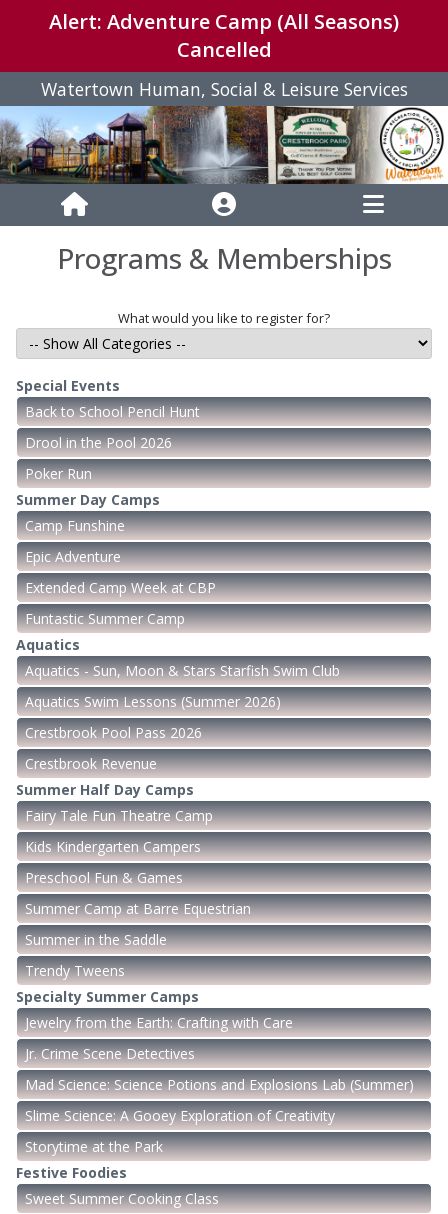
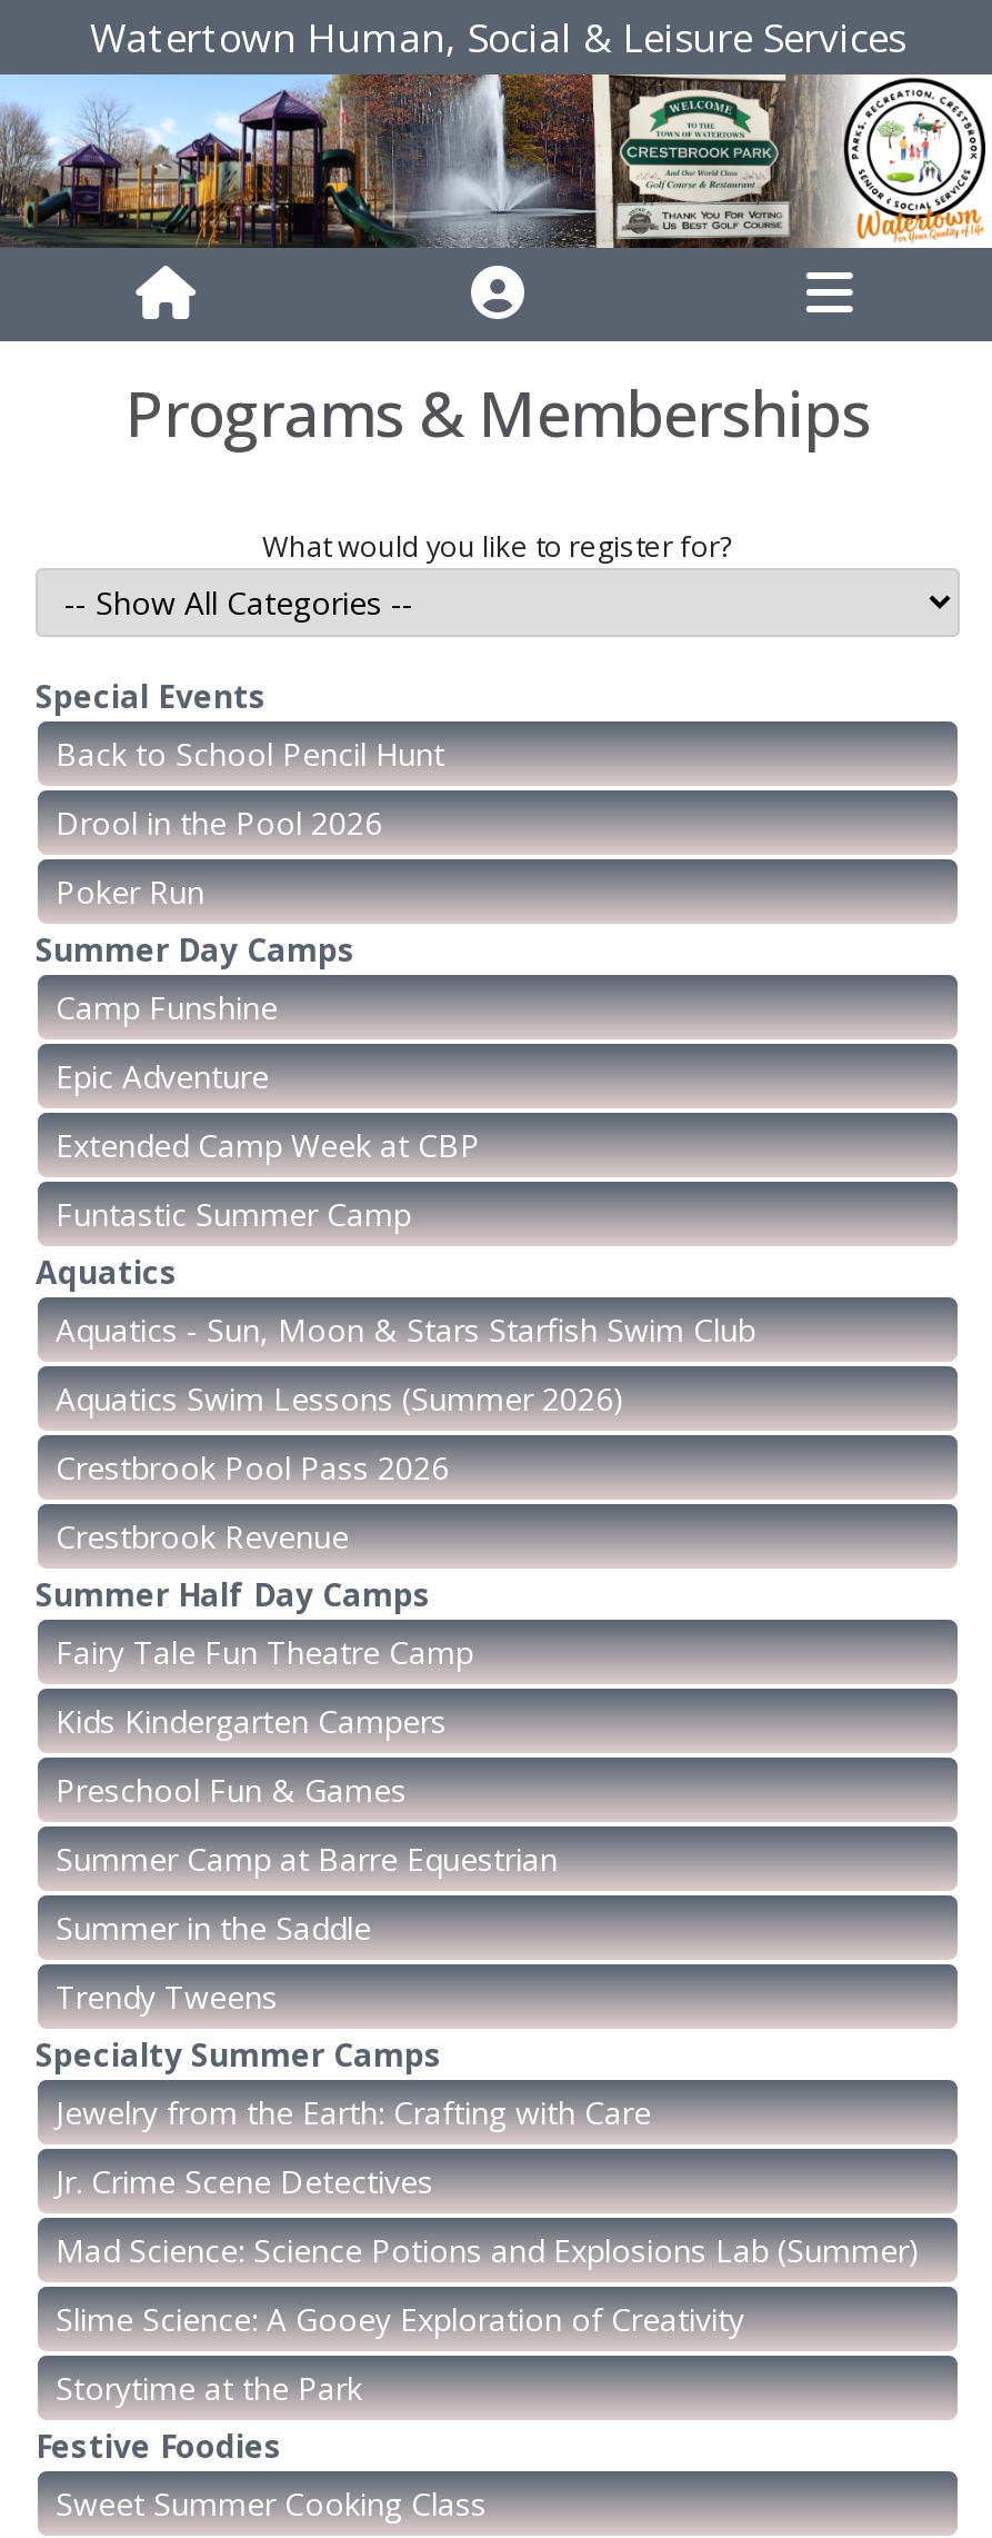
- Alert: Adventure Camp (All Seasons)
- Cancelled
